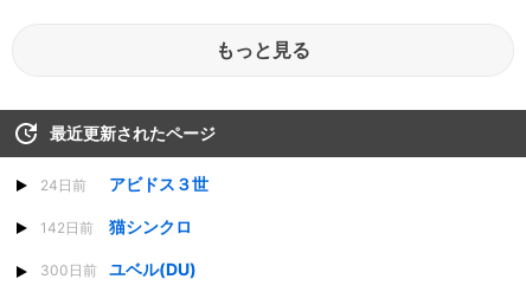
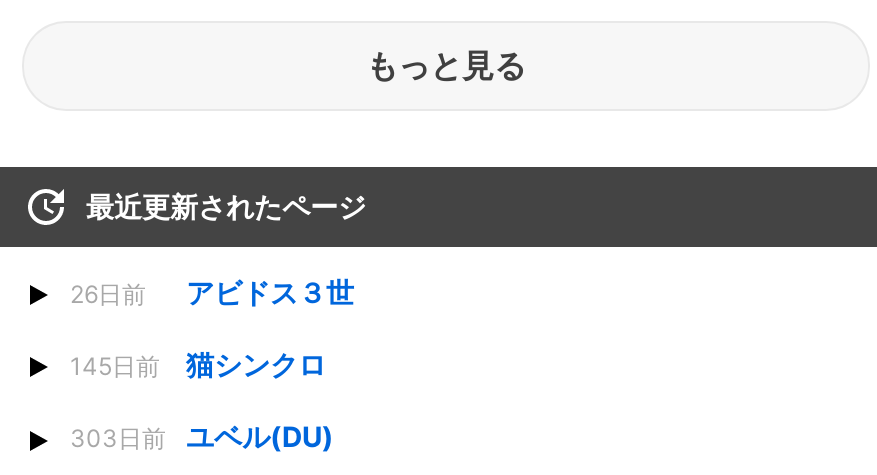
- 24日前 アビドス３世
+ 26日前 アビドス３世

- 142日前 猫シンクロ
+ 145日前 猫シンクロ

- 300日前 ユベル(DU)
+ 303日前 ユベル(DU)
